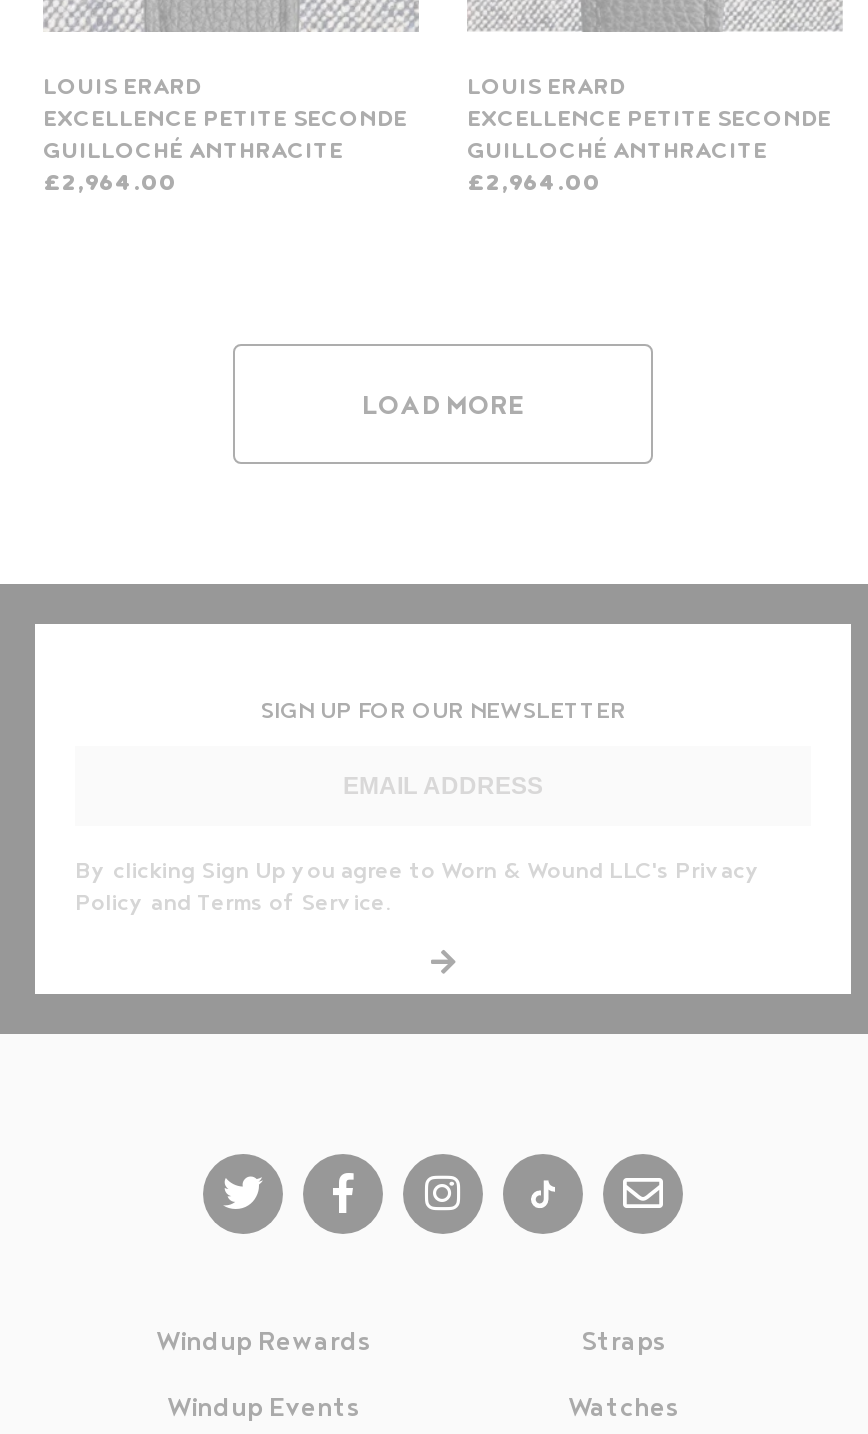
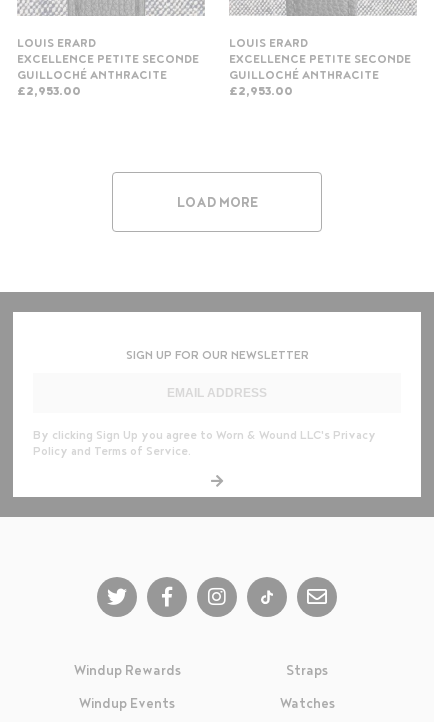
- £2,964.00
+ £2,953.00

- £2,964.00
+ £2,953.00
